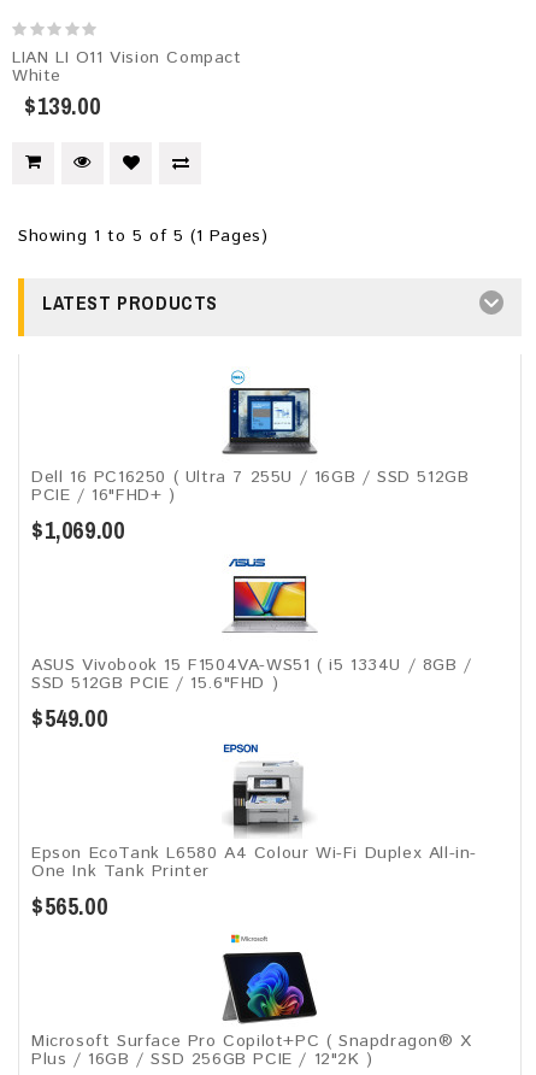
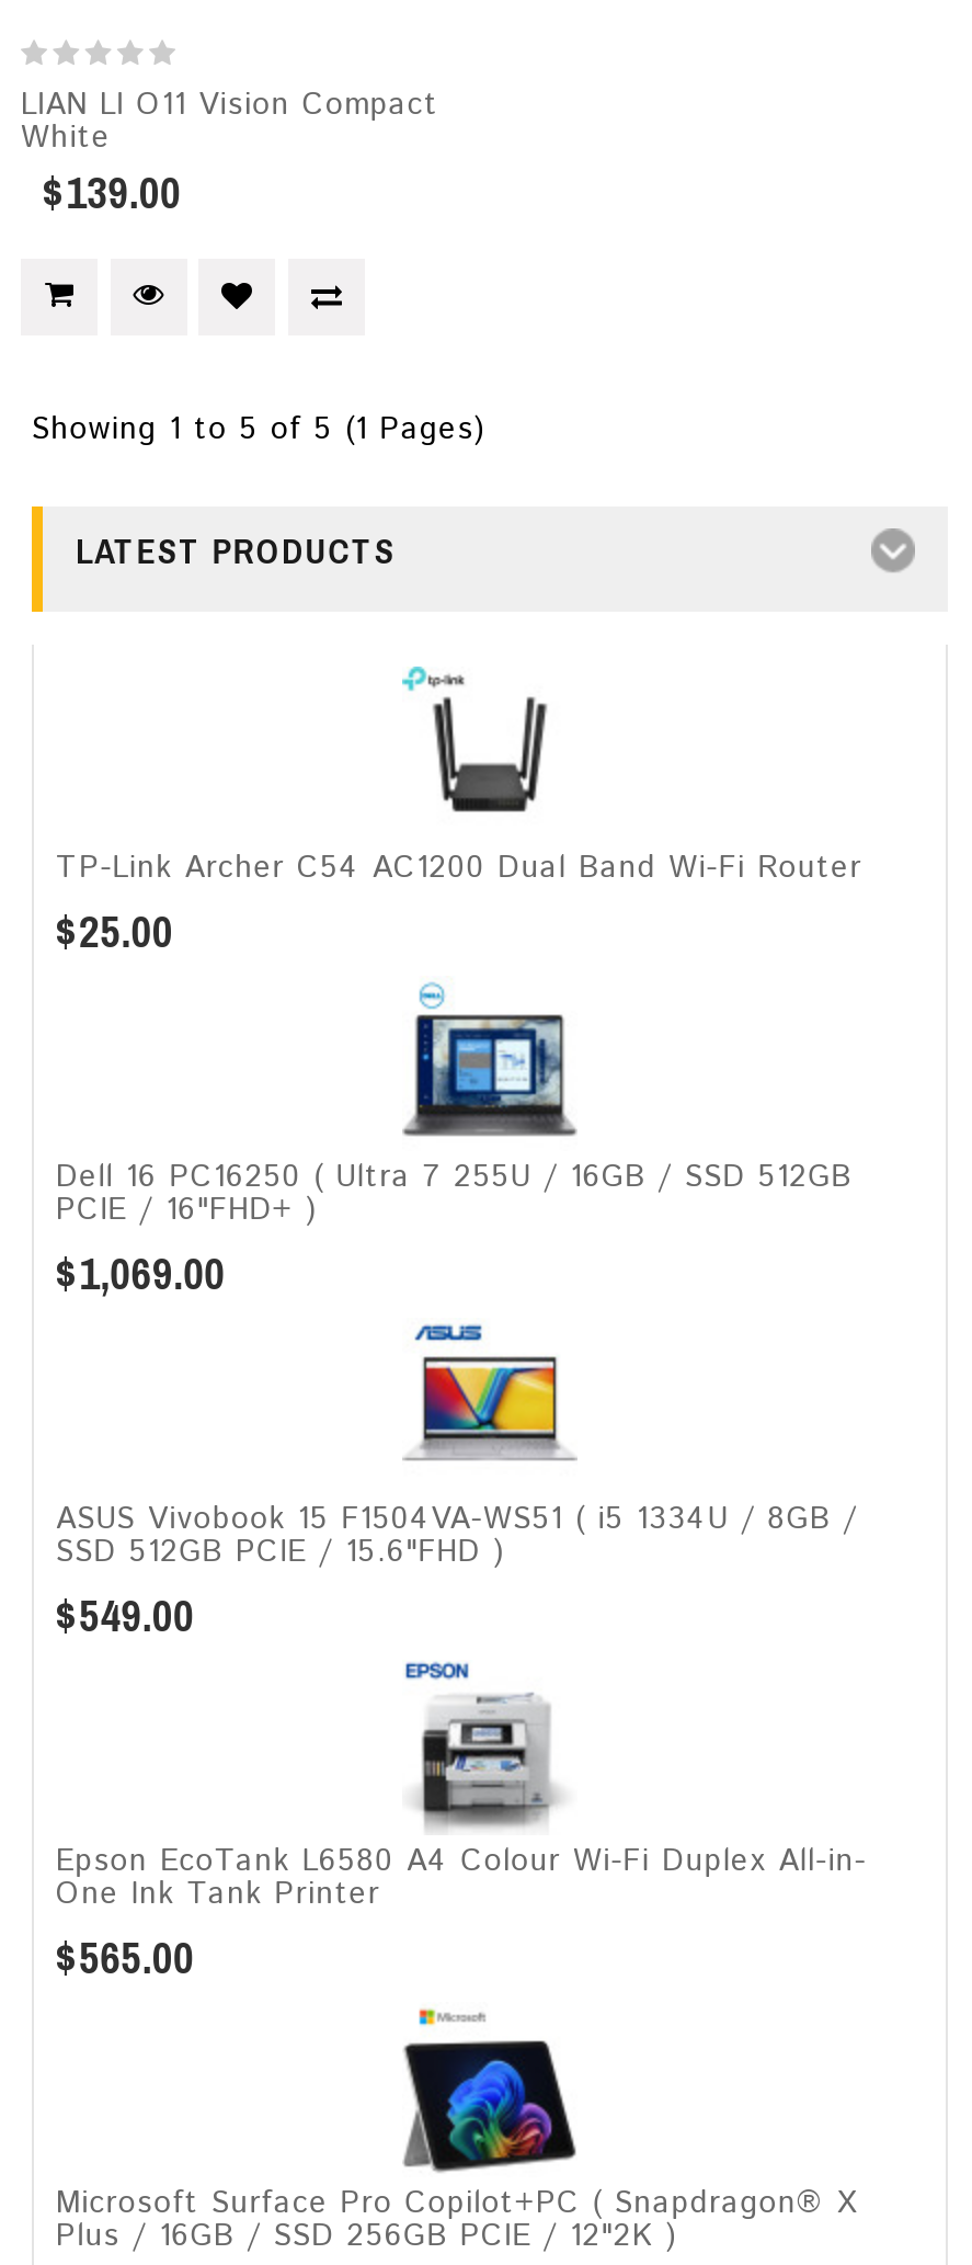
+ [image]
+ TP-Link Archer C54 AC1200 Dual Band Wi-Fi Router
+ $25.00
